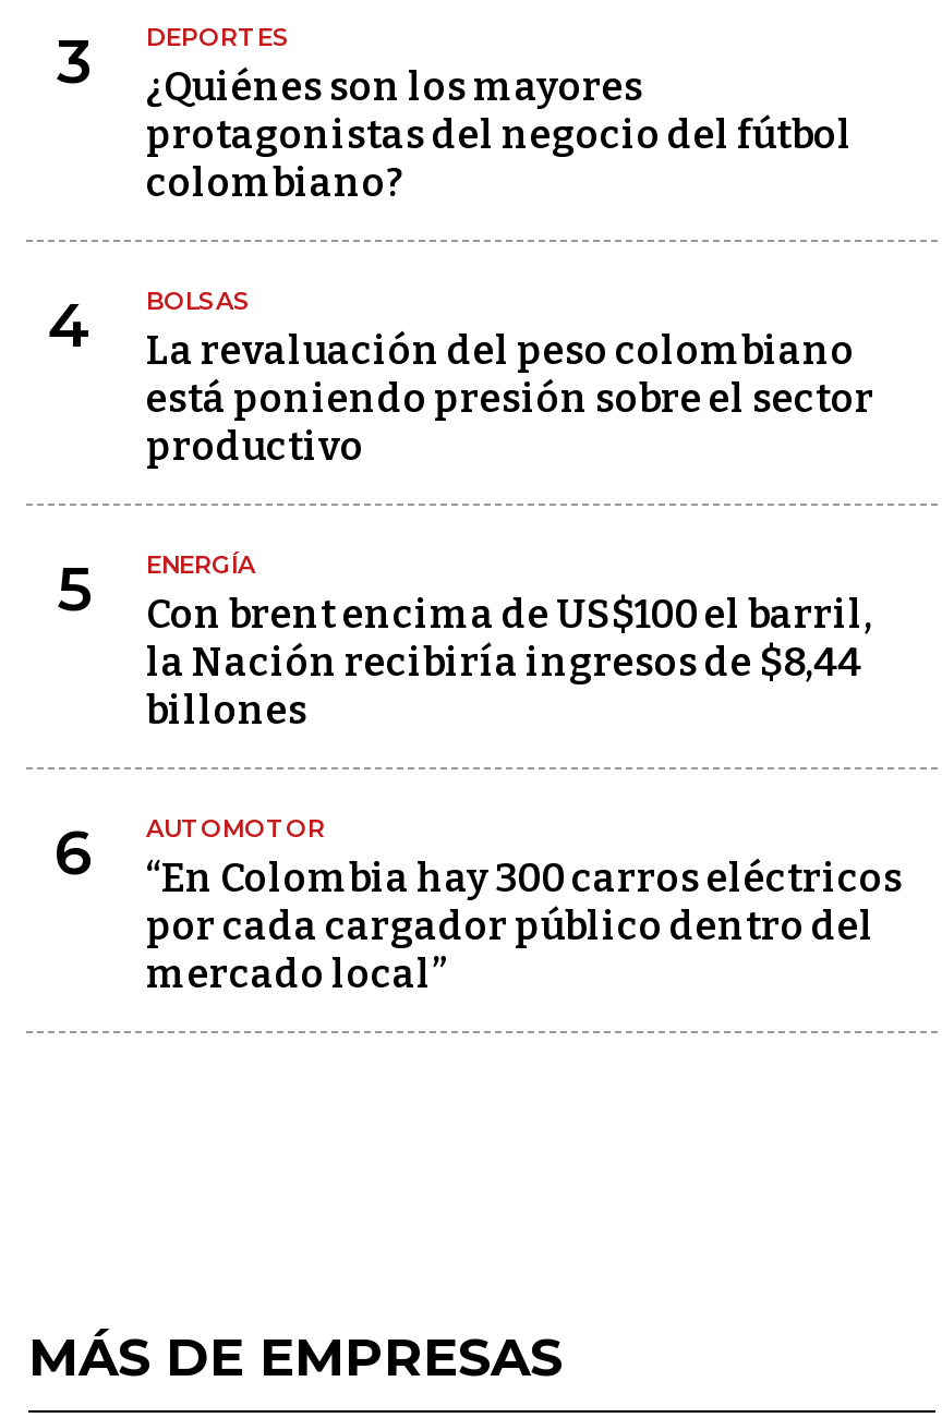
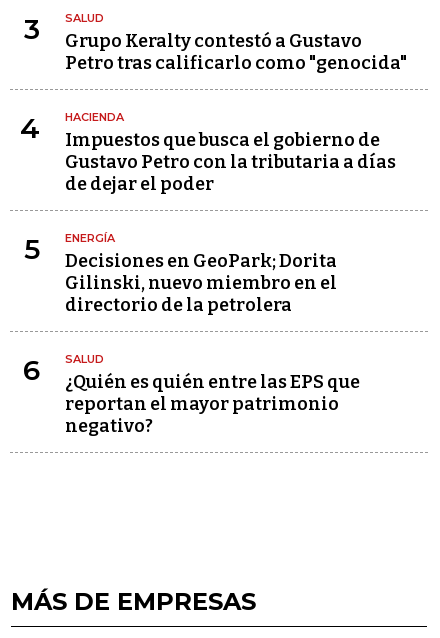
- DEPORTES
- ¿Quiénes son los mayores
- protagonistas del negocio del fútbol
- colombiano?
+ SALUD
+ Grupo Keralty contestó a Gustavo
+ Petro tras calificarlo como "genocida"

- BOLSAS
- La revaluación del peso colombiano
- está poniendo presión sobre el sector
- productivo
+ HACIENDA
+ Impuestos que busca el gobierno de
+ Gustavo Petro con la tributaria a días
+ de dejar el poder

- Con brent encima de US$100 el barril,
- la Nación recibiría ingresos de $8,44
- billones
+ Decisiones en GeoPark; Dorita
+ Gilinski, nuevo miembro en el
+ directorio de la petrolera

- AUTOMOTOR
- “En Colombia hay 300 carros eléctricos
- por cada cargador público dentro del
- mercado local”
+ SALUD
+ ¿Quién es quién entre las EPS que
+ reportan el mayor patrimonio
+ negativo?
